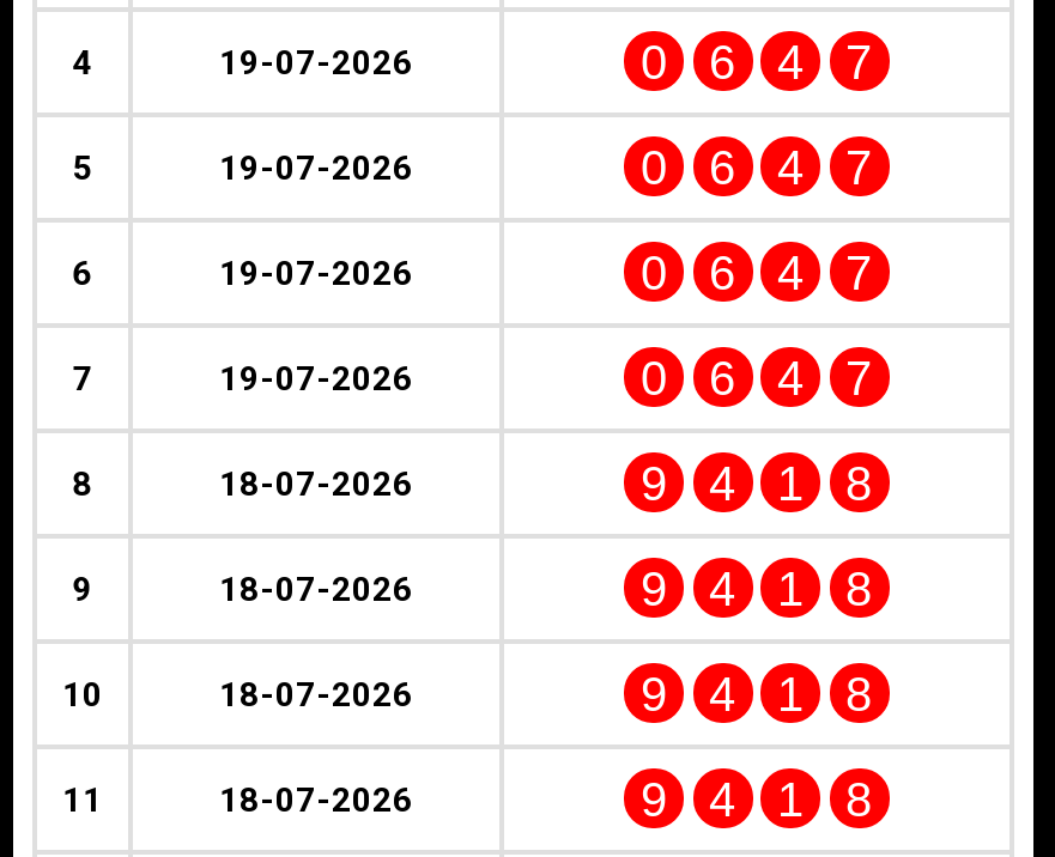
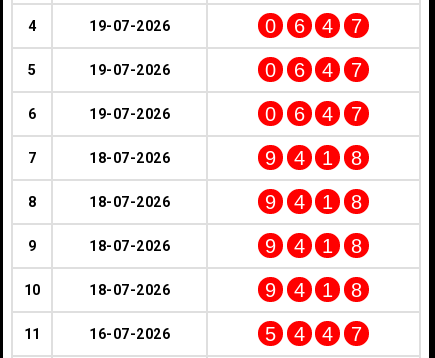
- 19-07-2026
- 0
- 6
+ 18-07-2026
+ 9

- 7
+ 1
+ 8

- 18-07-2026
+ 16-07-2026

- 9
+ 5

- 1
+ 4

- 8
+ 7
